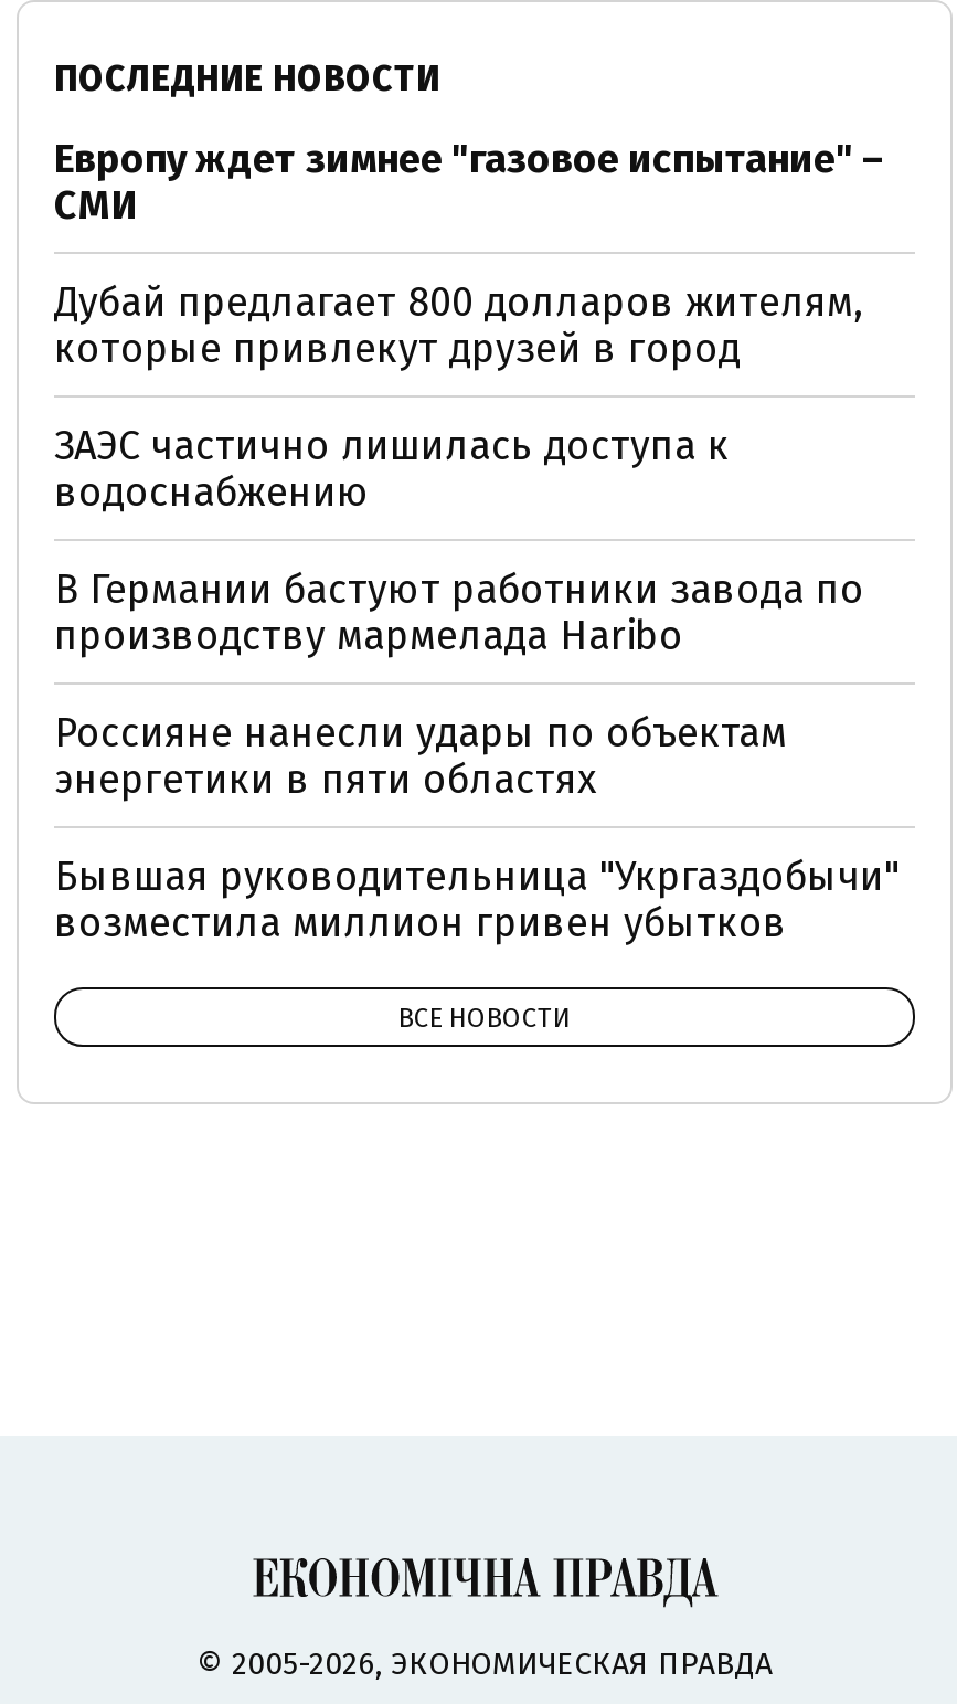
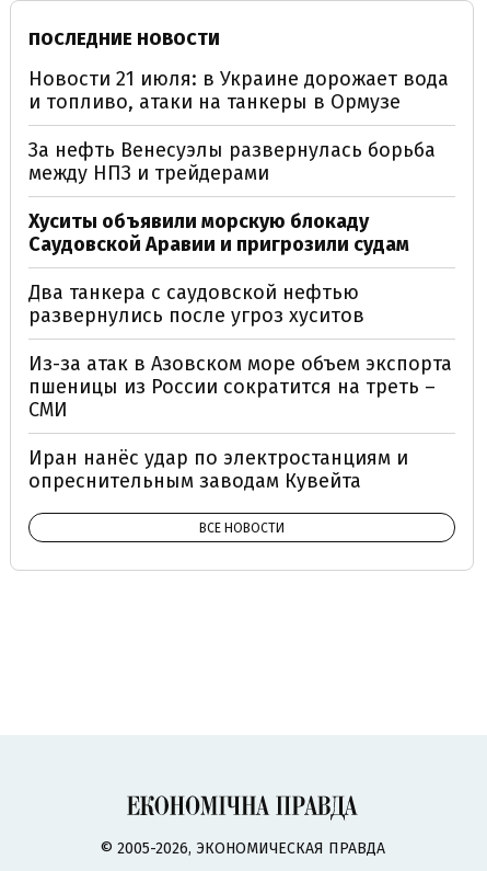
- Европу ждет зимнее "газовое испытание" –
+ Новости 21 июля: в Украине дорожает вода
+ и топливо, атаки на танкеры в Ормузе
+ За нефть Венесуэлы развернулась борьба
+ между НПЗ и трейдерами
+ Хуситы объявили морскую блокаду
+ Саудовской Аравии и пригрозили судам
+ Два танкера с саудовской нефтью
+ развернулись после угроз хуситов
+ Из-за атак в Азовском море объем экспорта
+ пшеницы из России сократится на треть –

moved down: СМИ

- Дубай предлагает 800 долларов жителям,
- которые привлекут друзей в город
- ЗАЭС частично лишилась доступа к
- водоснабжению
- В Германии бастуют работники завода по
- производству мармелада Haribo
- Россияне нанесли удары по объектам
- энергетики в пяти областях
- Бывшая руководительница "Укргаздобычи"
- возместила миллион гривен убытков
+ Иран нанёс удар по электростанциям и
+ опреснительным заводам Кувейта
